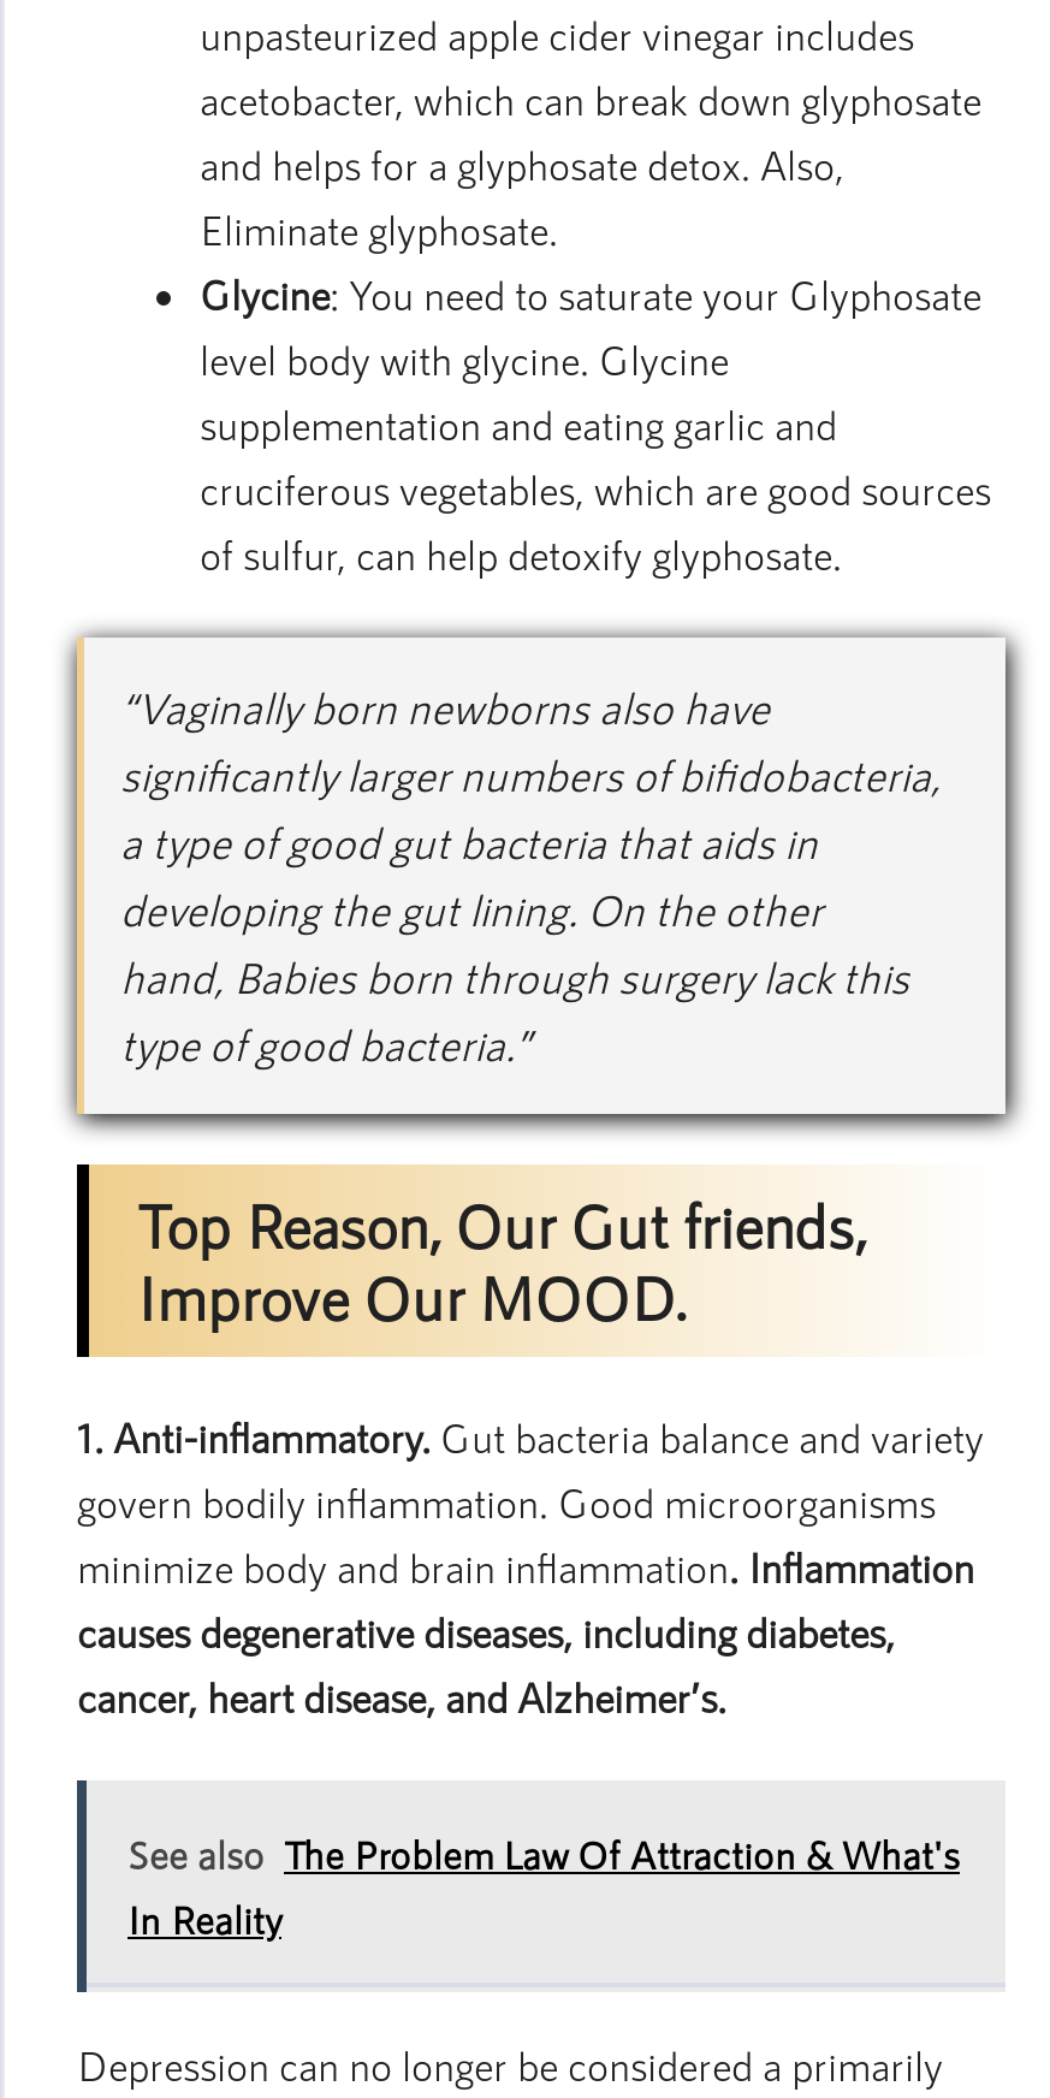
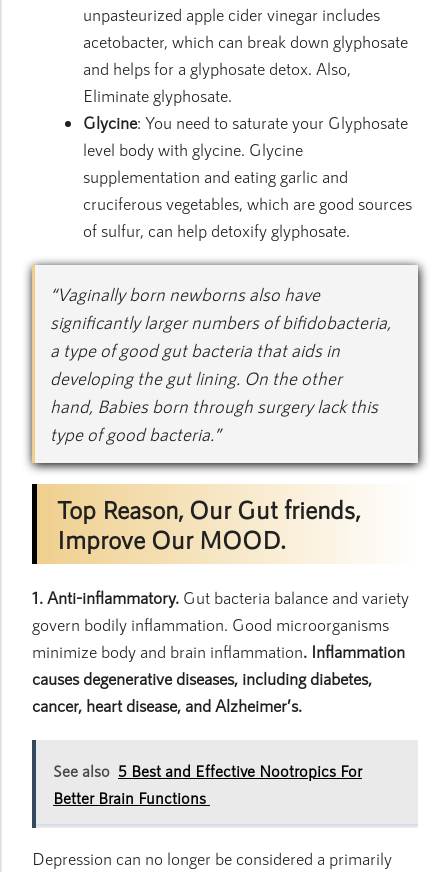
- See also The Problem Law Of Attraction & What's
- In Reality
+ See also 5 Best and Effective Nootropics For
+ Better Brain Functions
